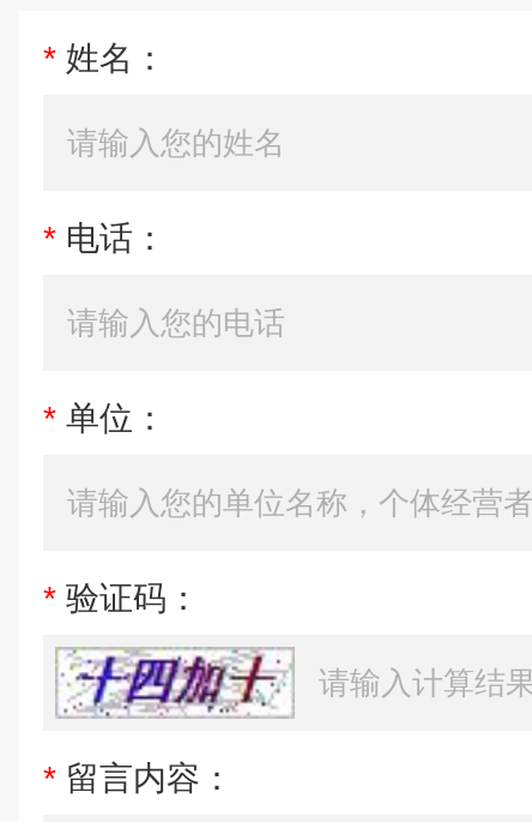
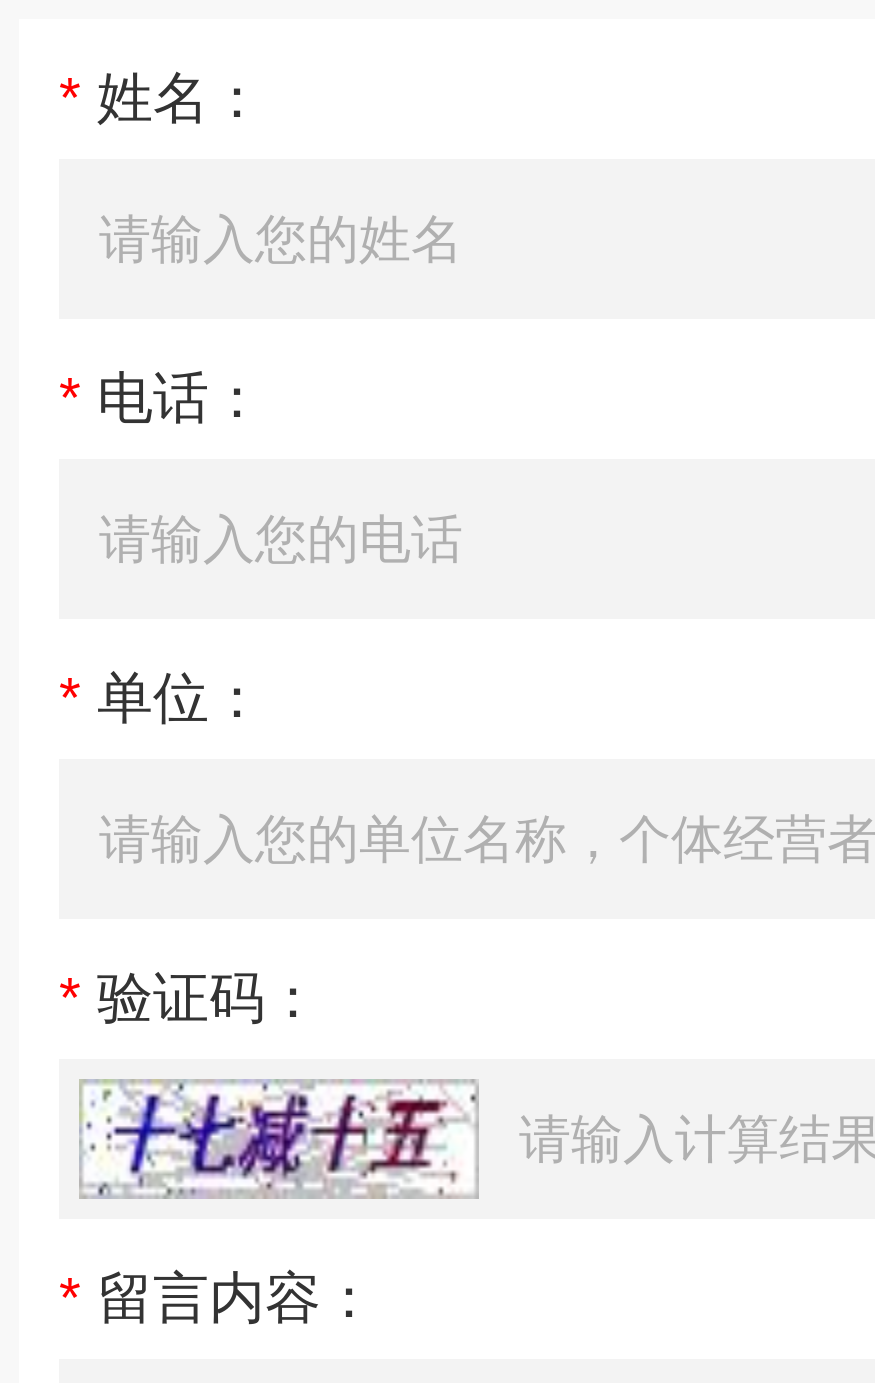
- [image]
+ [image]
